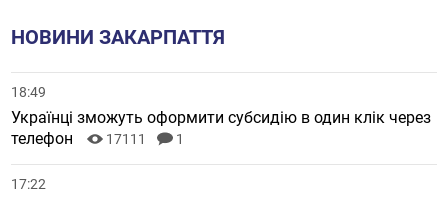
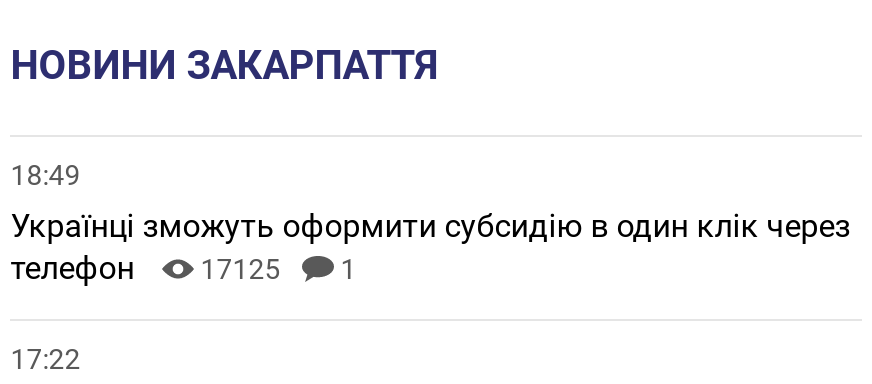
- телефон 17111 1
+ телефон 17125 1
